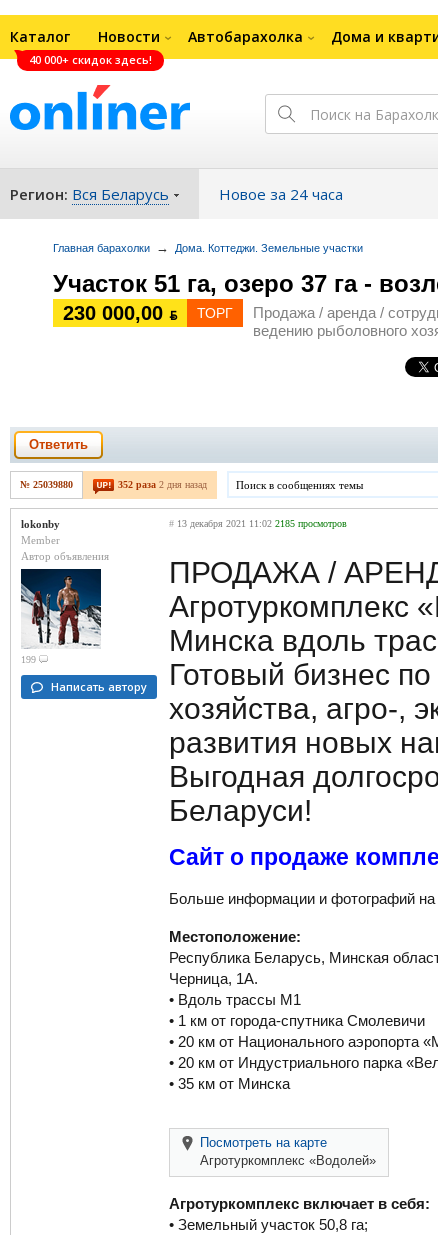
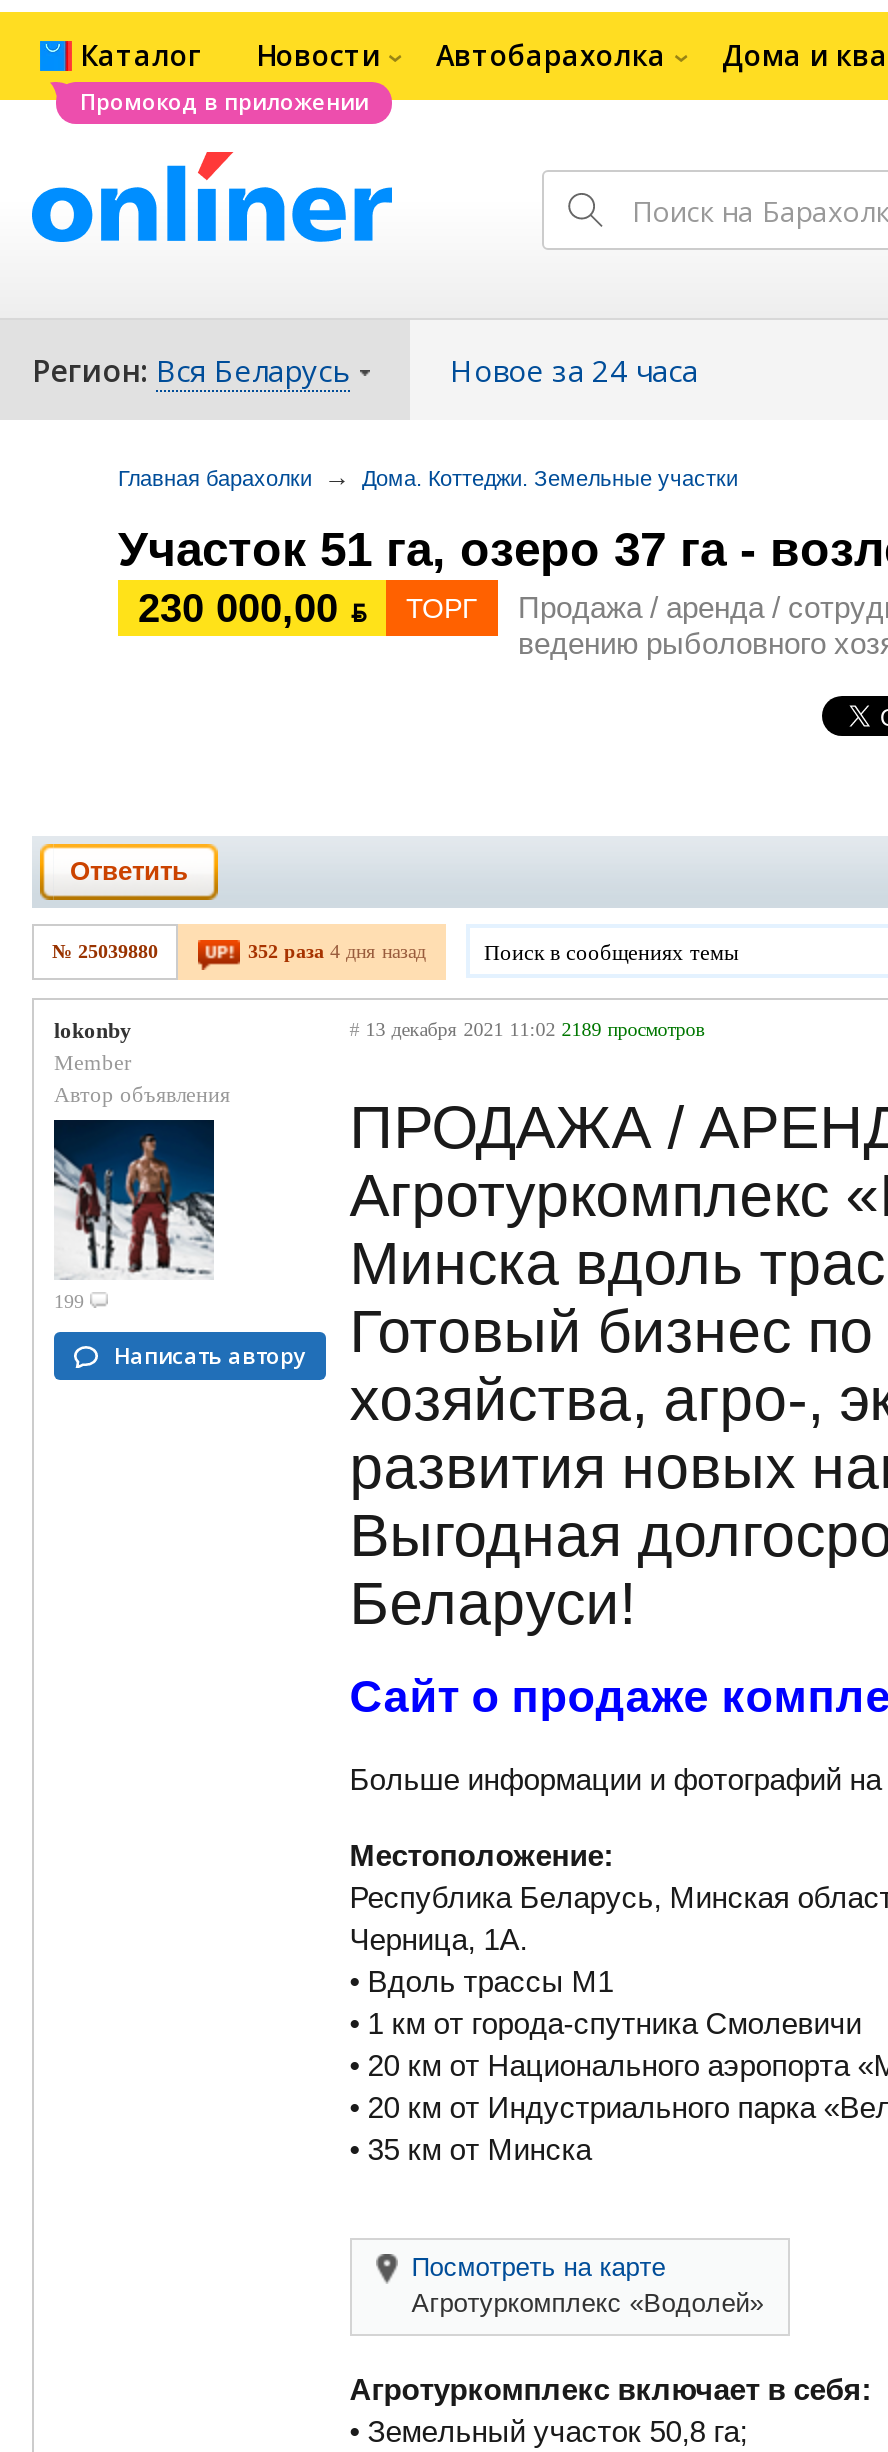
- 40 000+ скидок здесь!
+ Промокод в приложении

- 352 раза 2 дня назад
+ 352 раза 4 дня назад

- # 13 декабря 2021 11:02 2185 просмотров
+ # 13 декабря 2021 11:02 2189 просмотров
